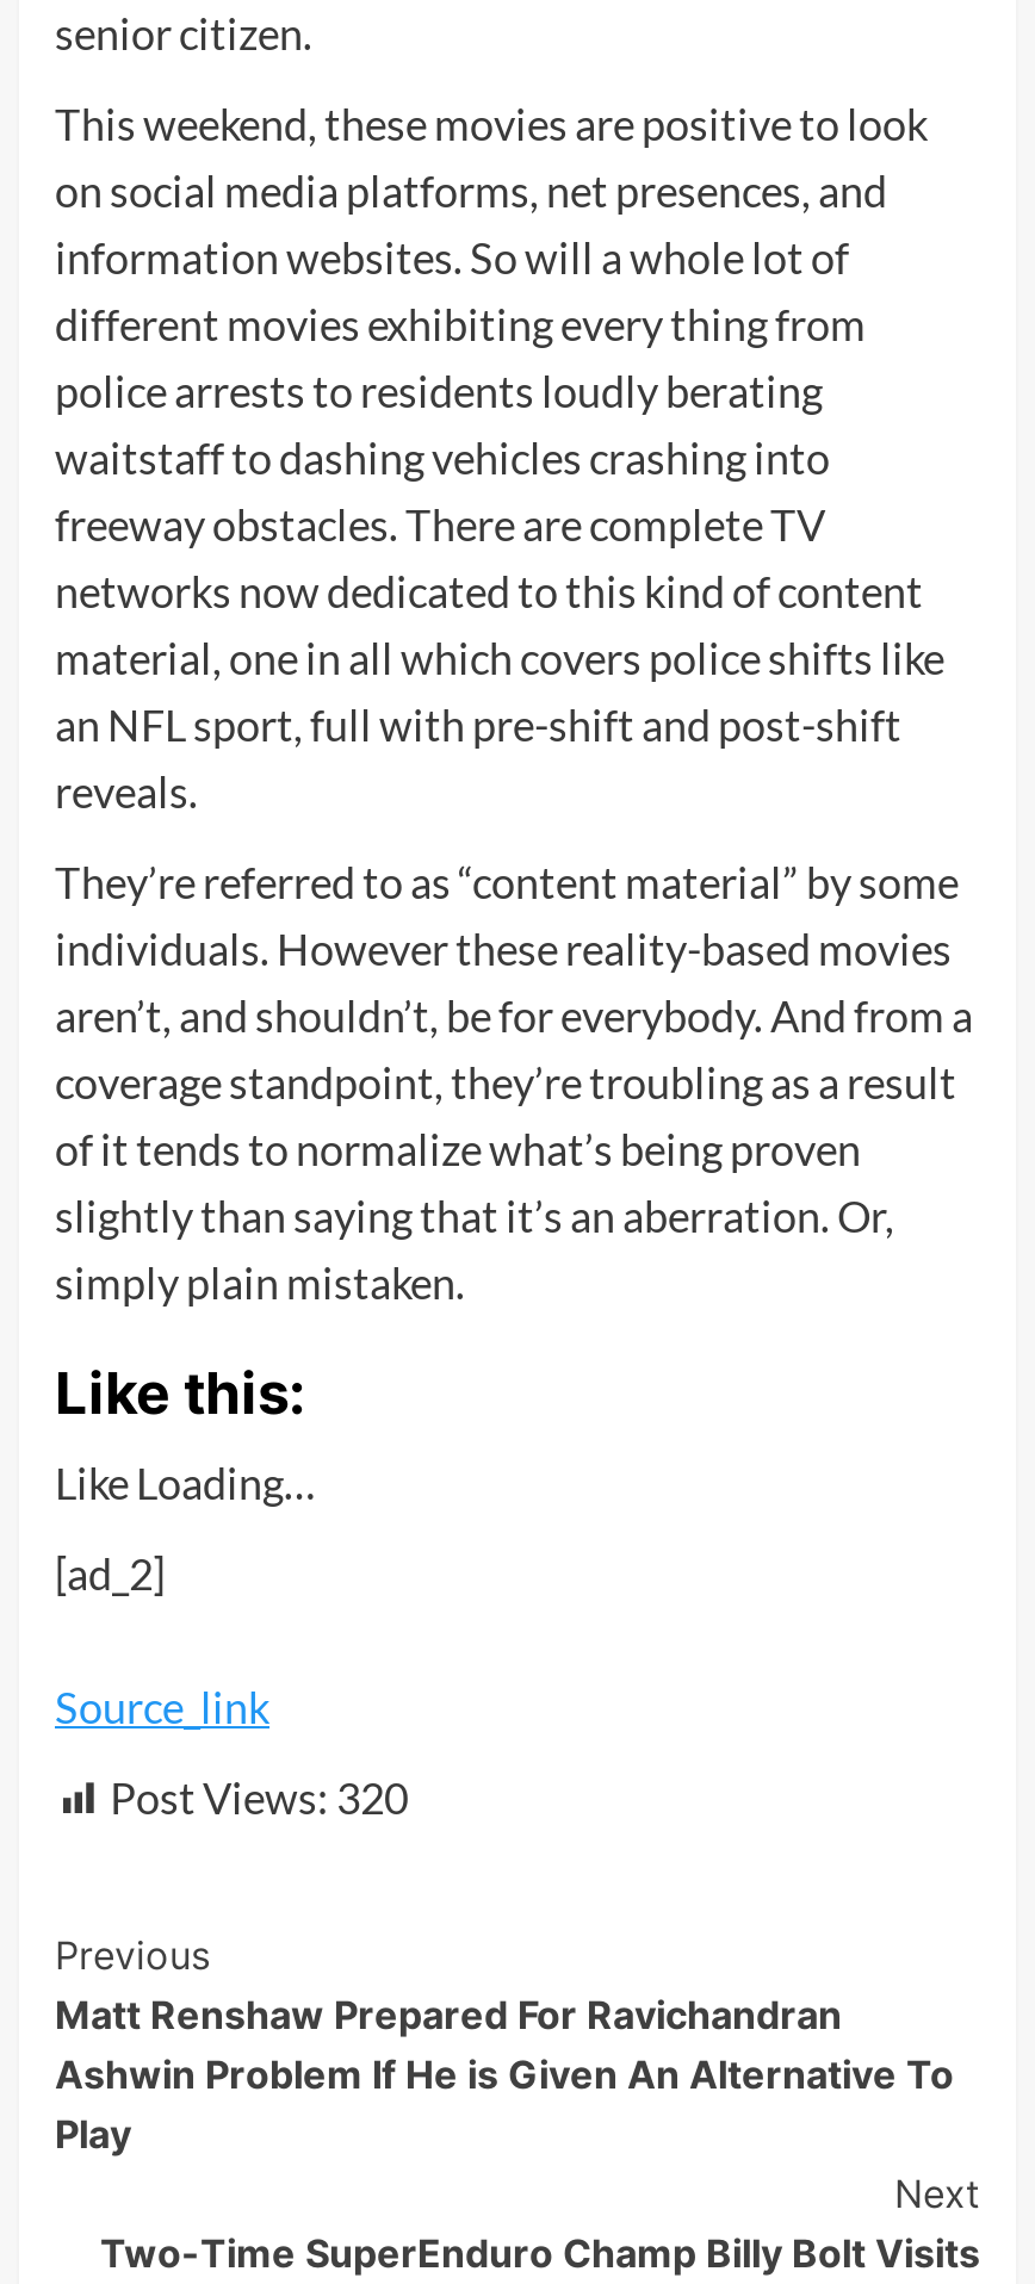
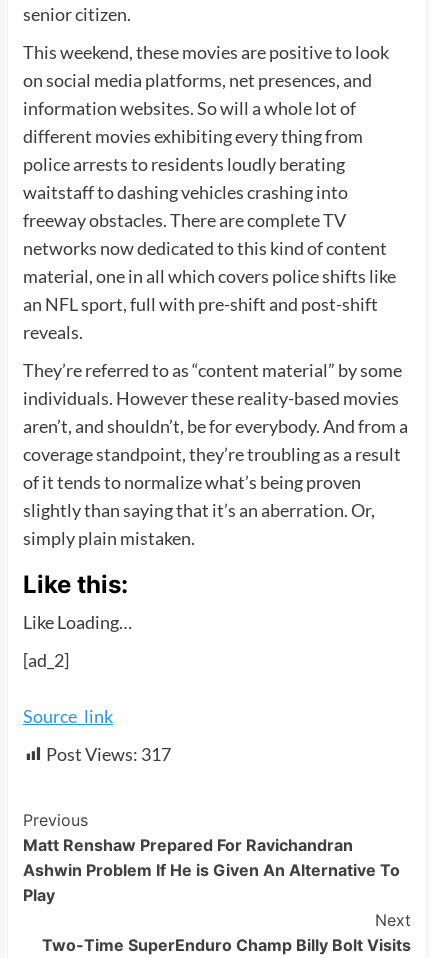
- Post Views: 320
+ Post Views: 317
